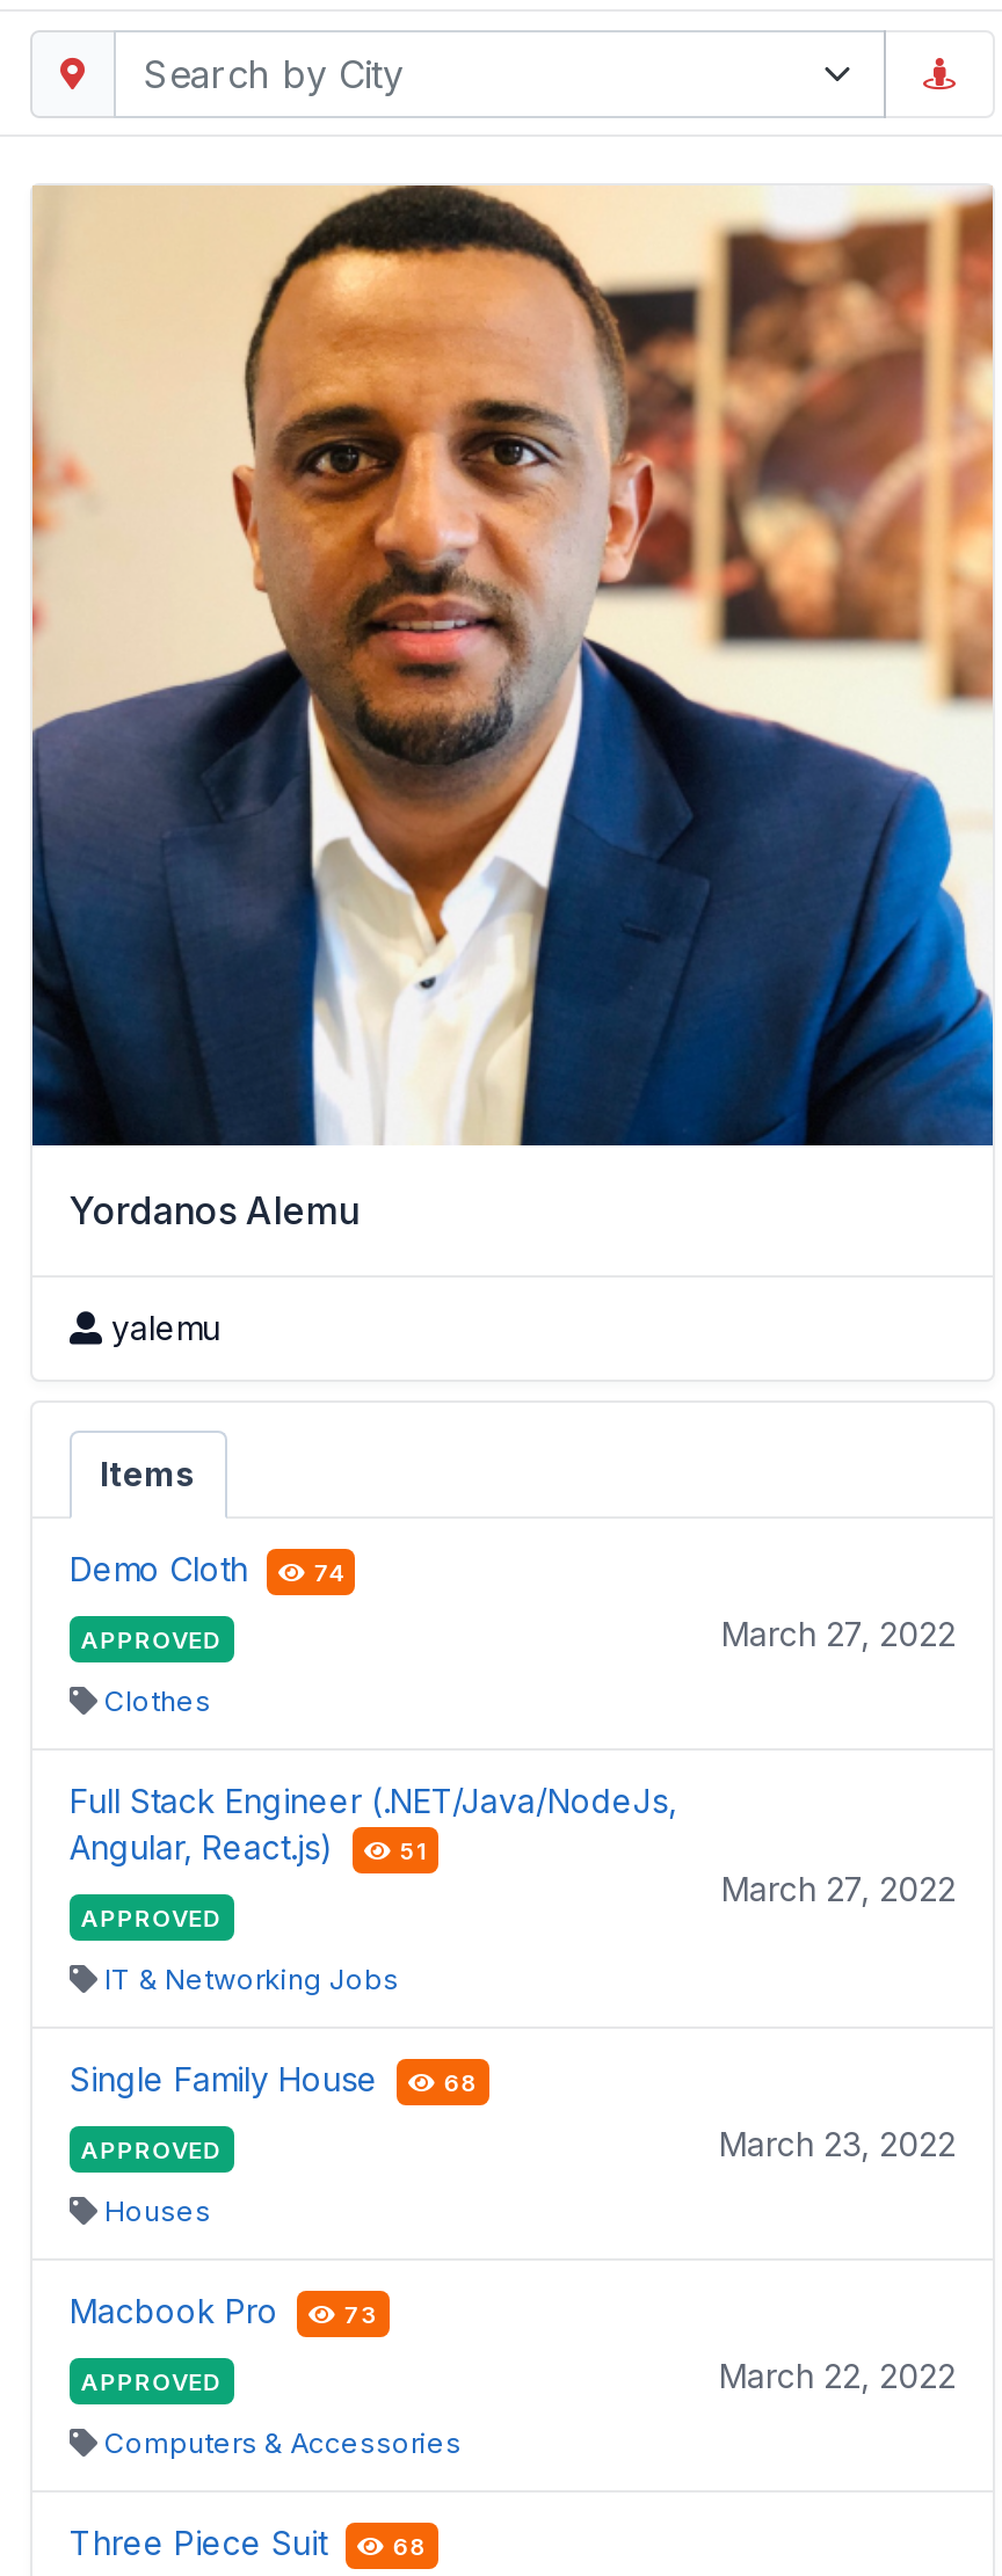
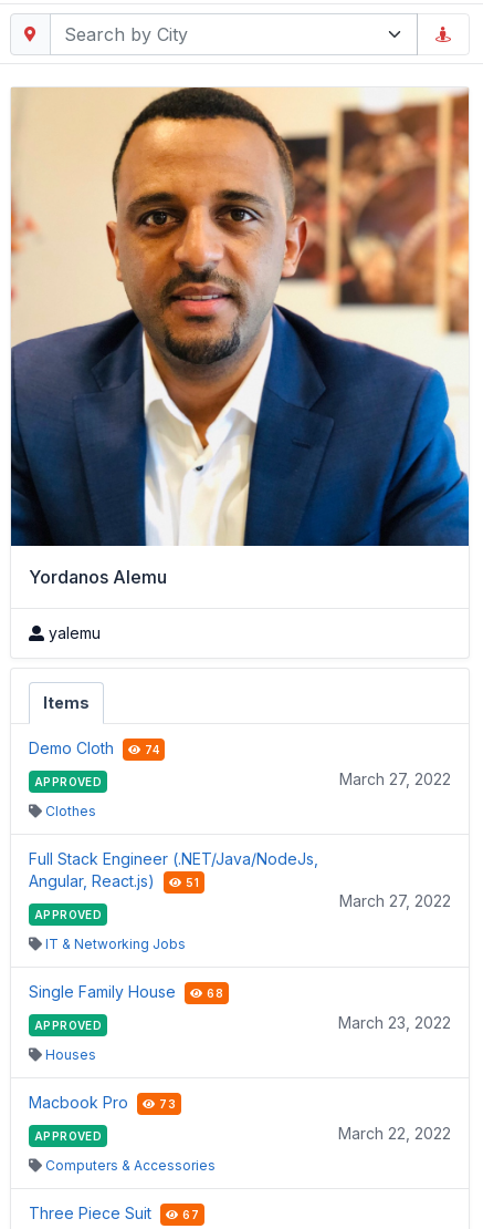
- 68
+ 67
